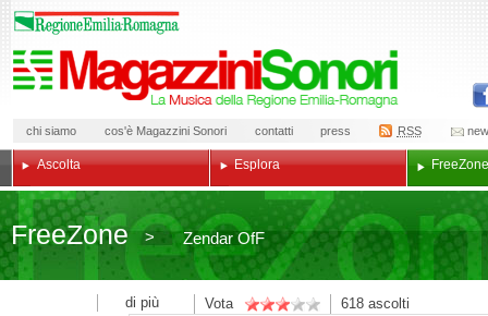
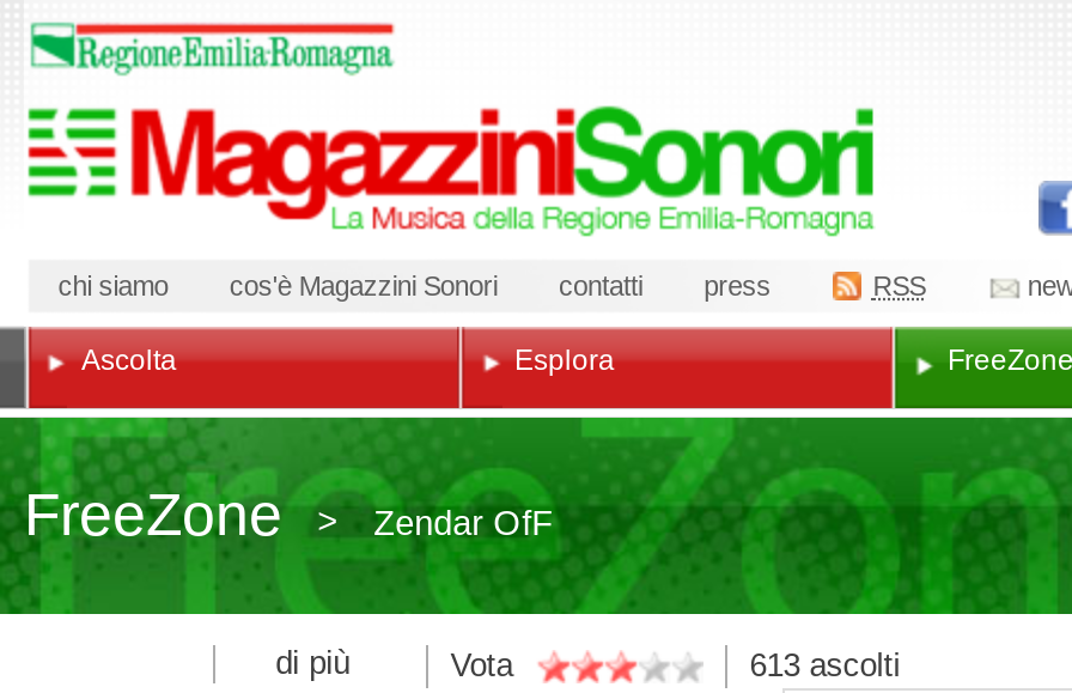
- 618 ascolti
+ 613 ascolti
